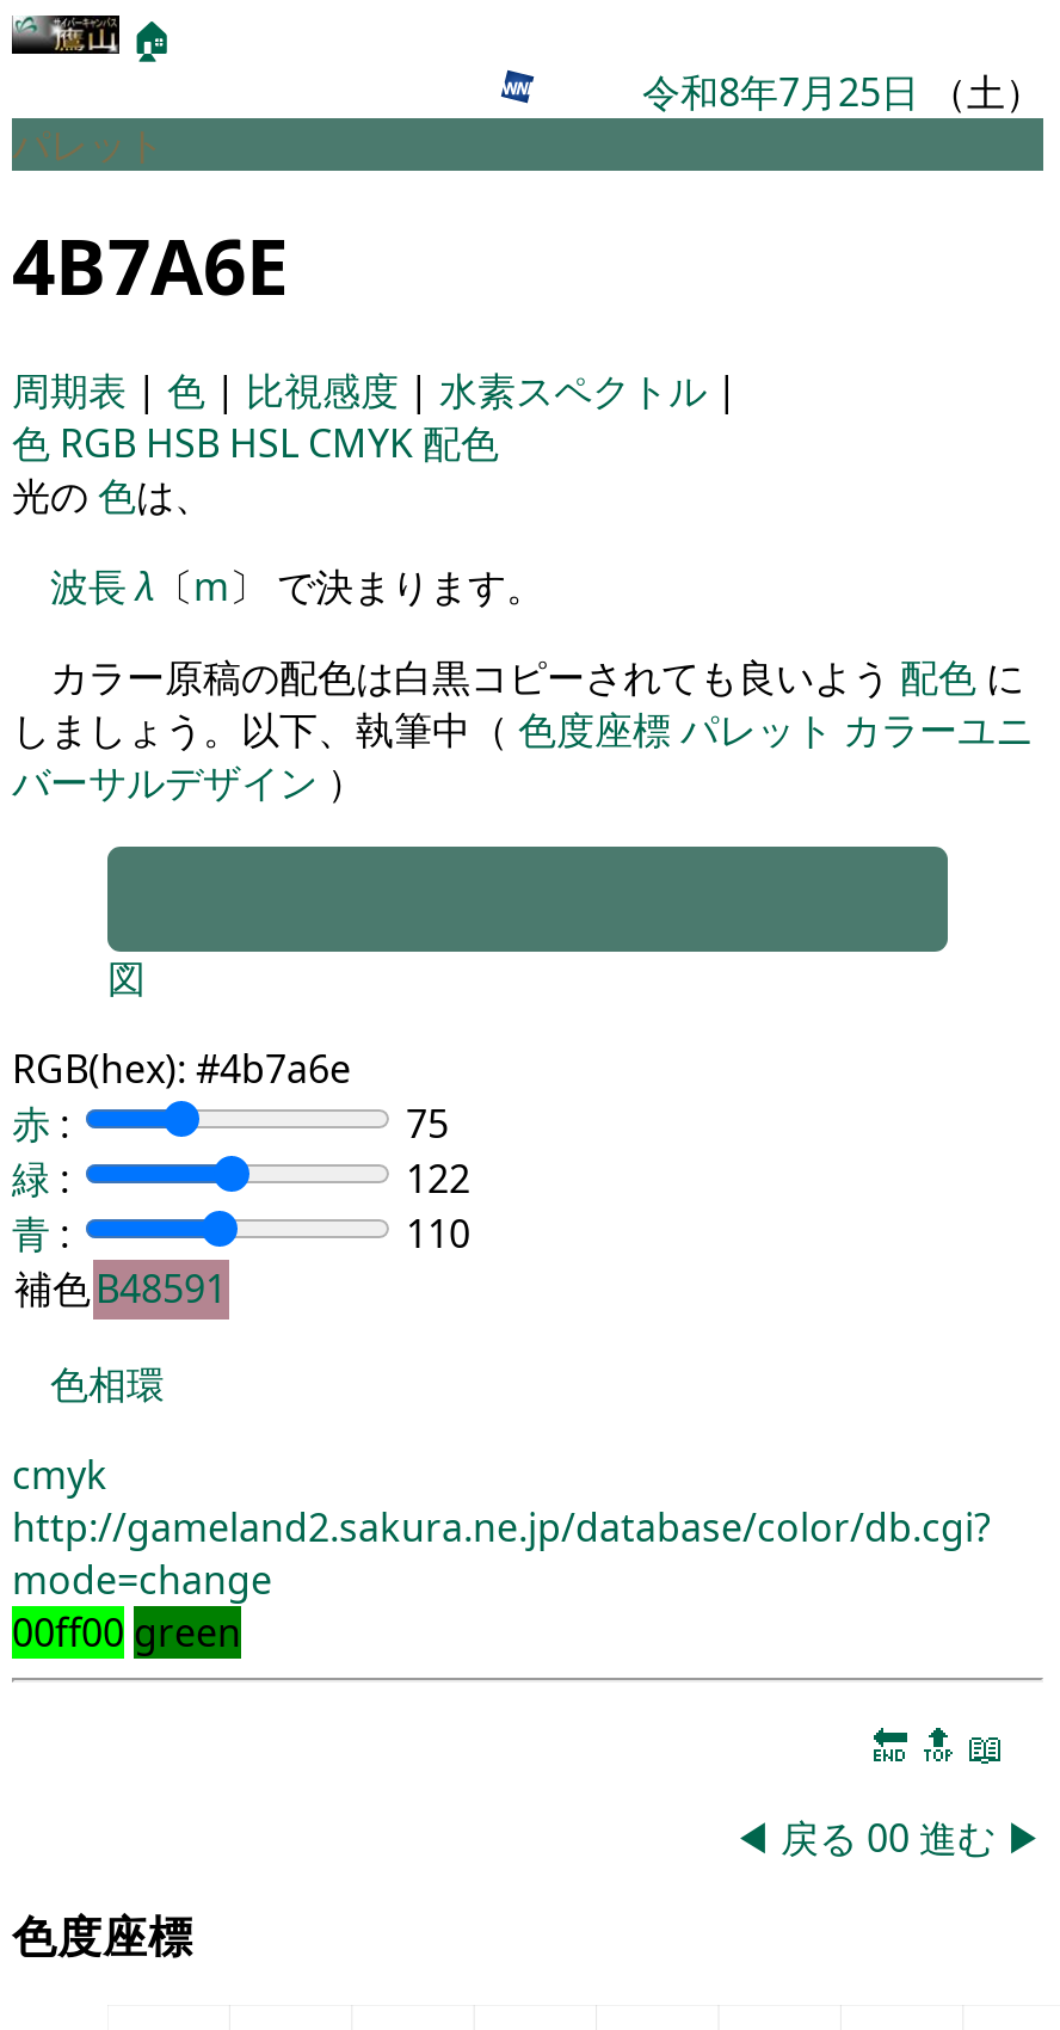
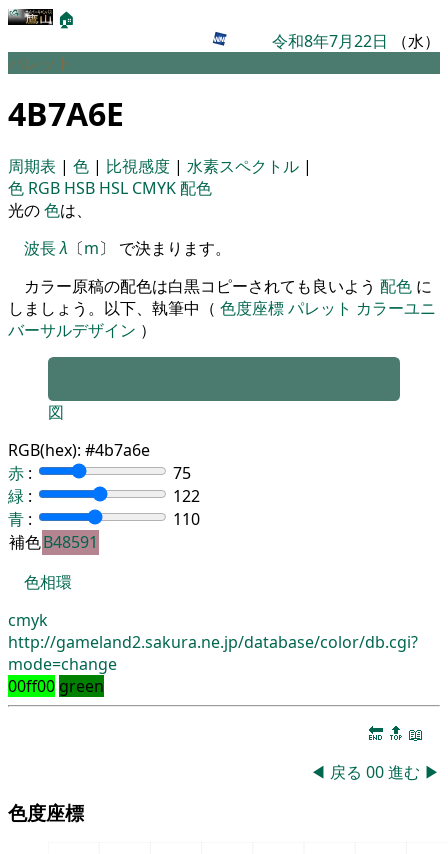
- 令和8年7月25日（土）
+ 令和8年7月22日（水）
